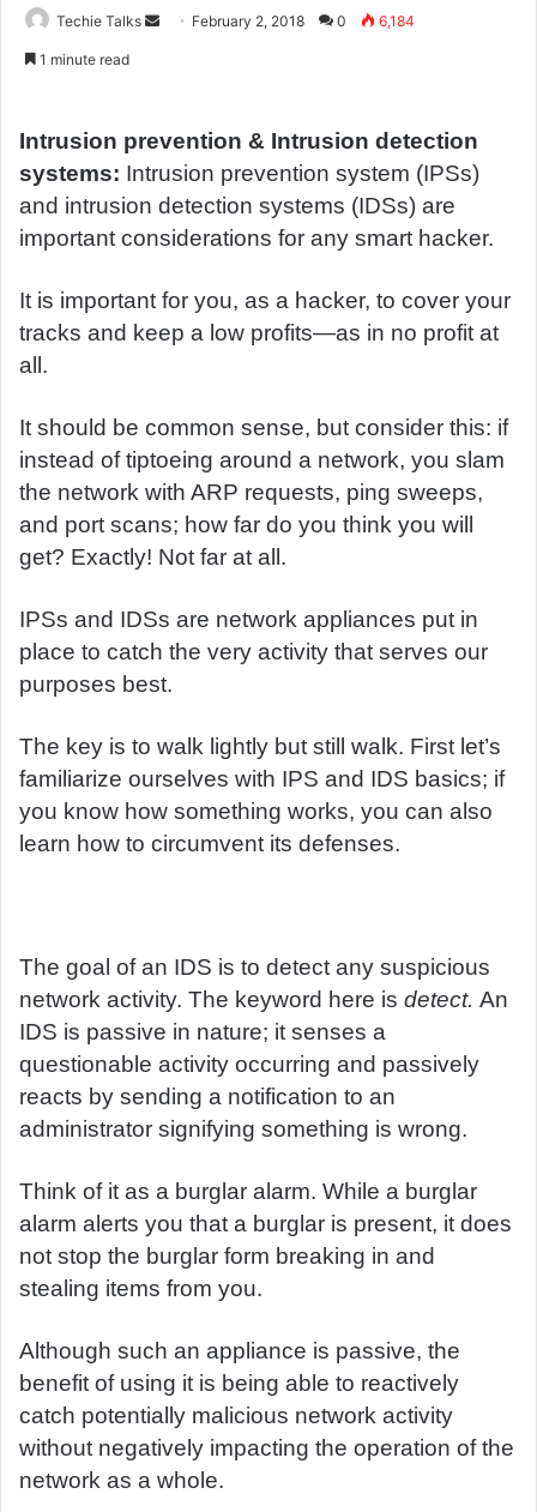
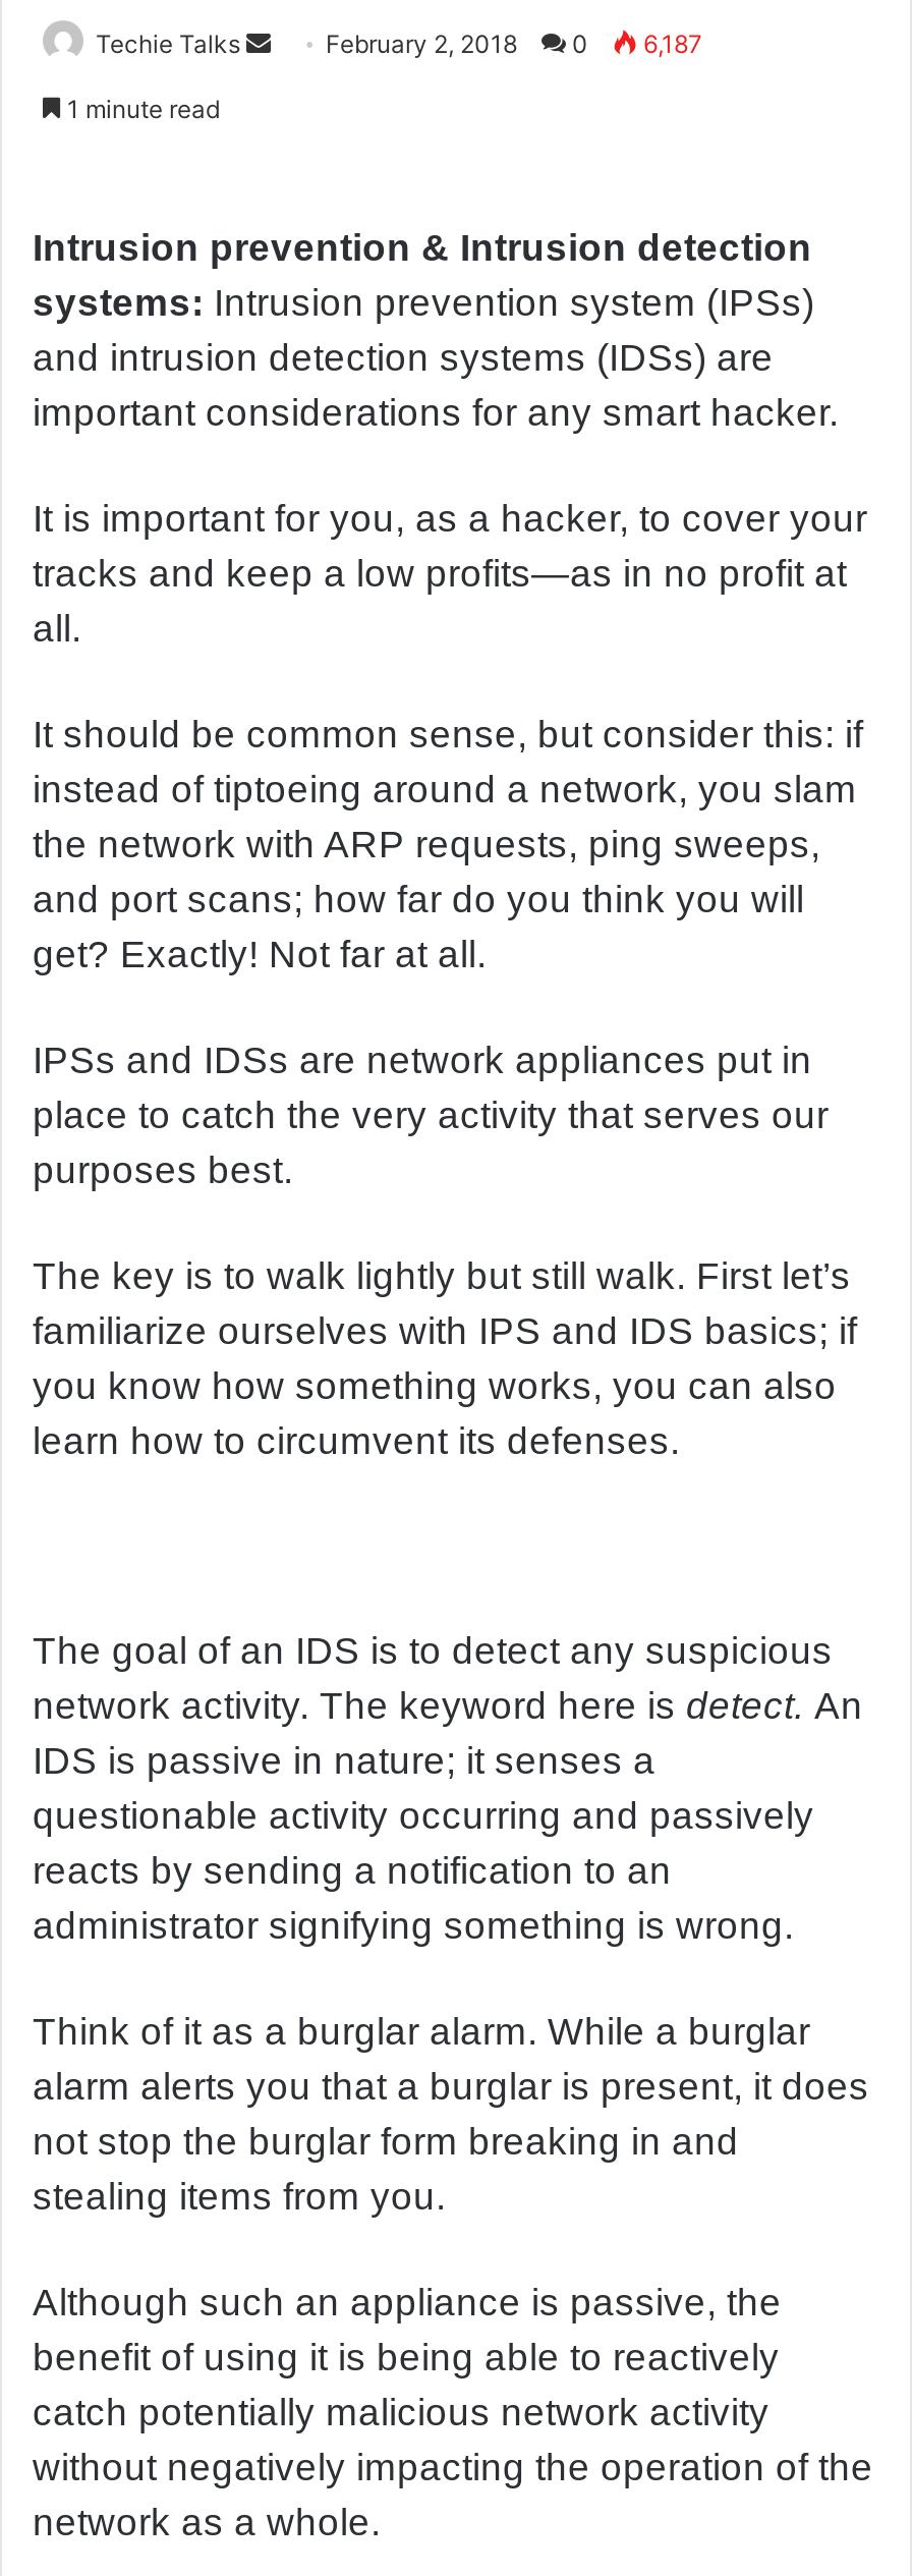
- 6,184
+ 6,187
